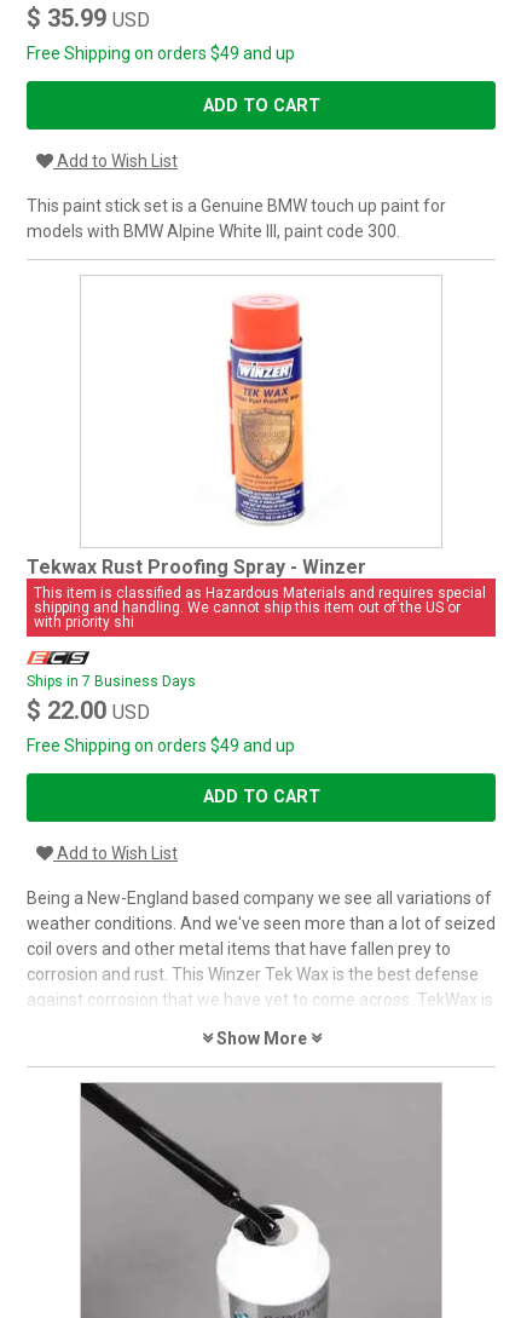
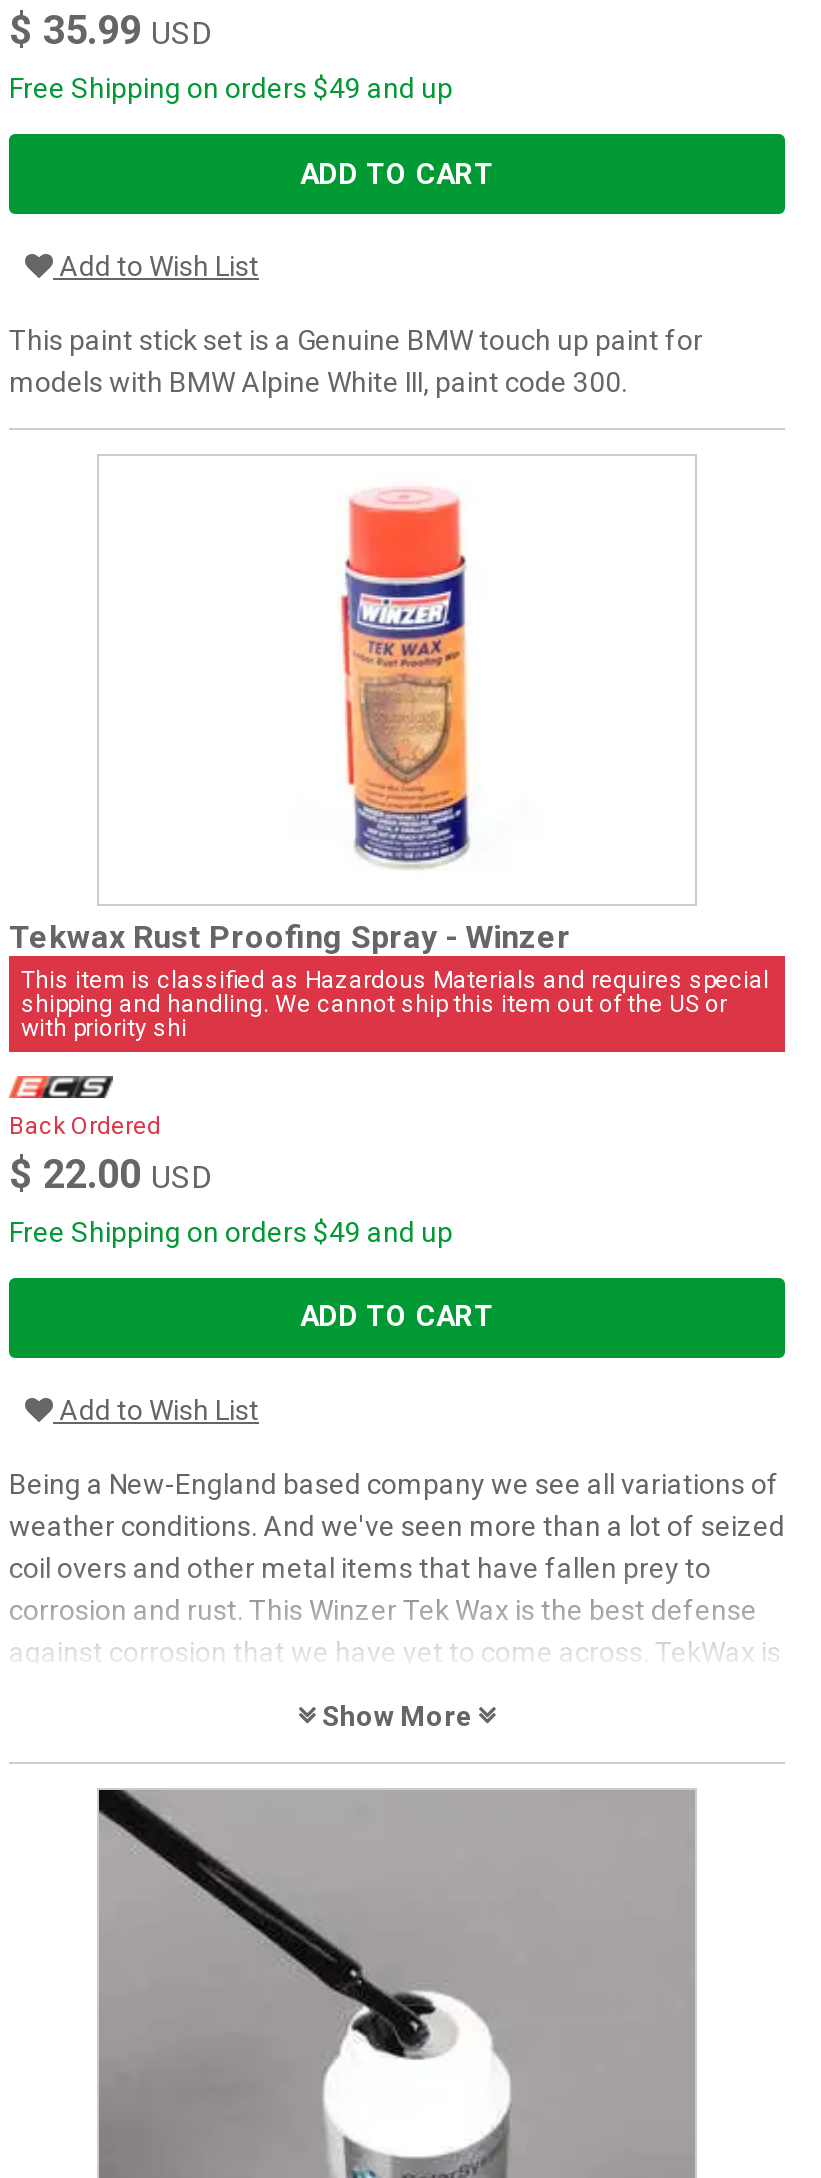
- Ships in 7 Business Days
+ Back Ordered
